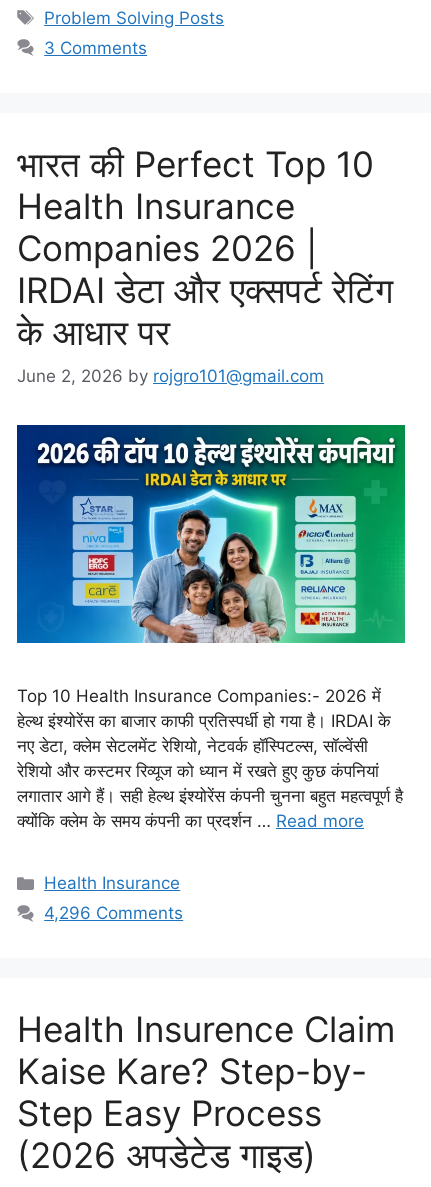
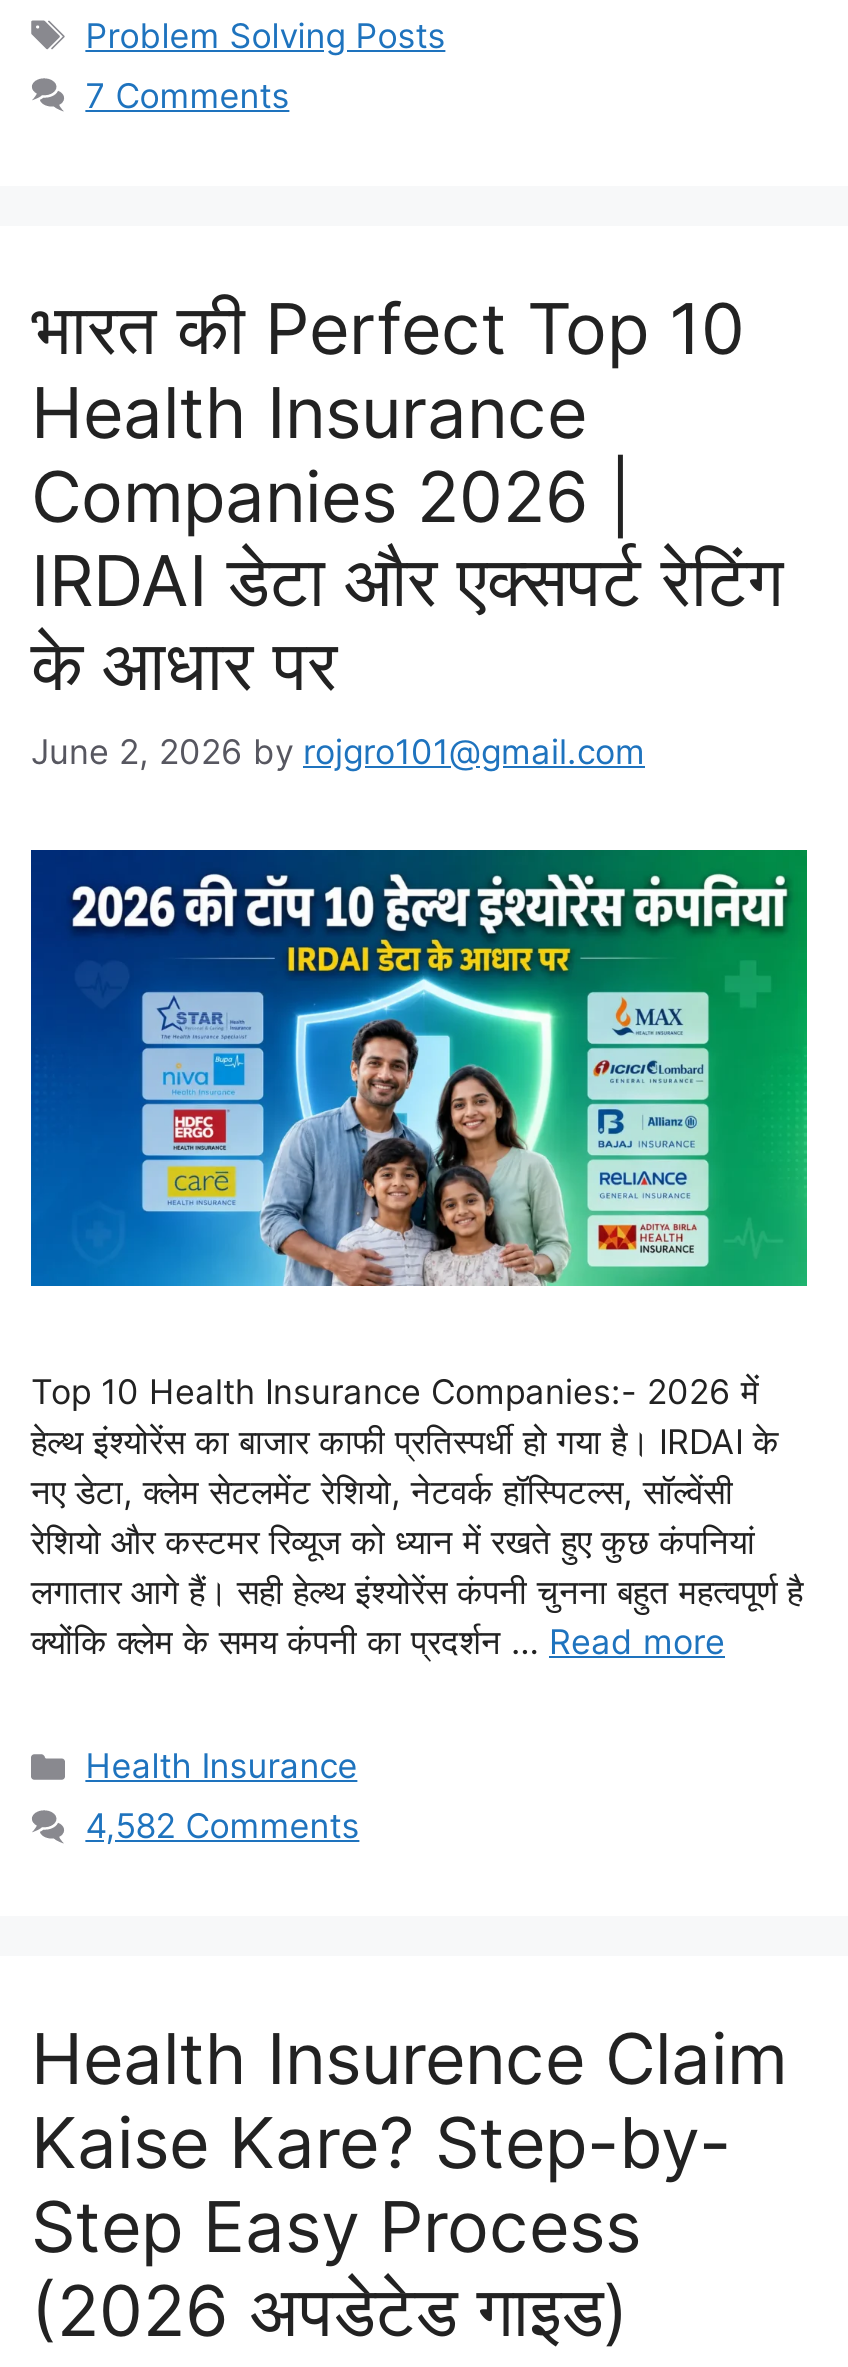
- 3 Comments
+ 7 Comments

- 4,296 Comments
+ 4,582 Comments
